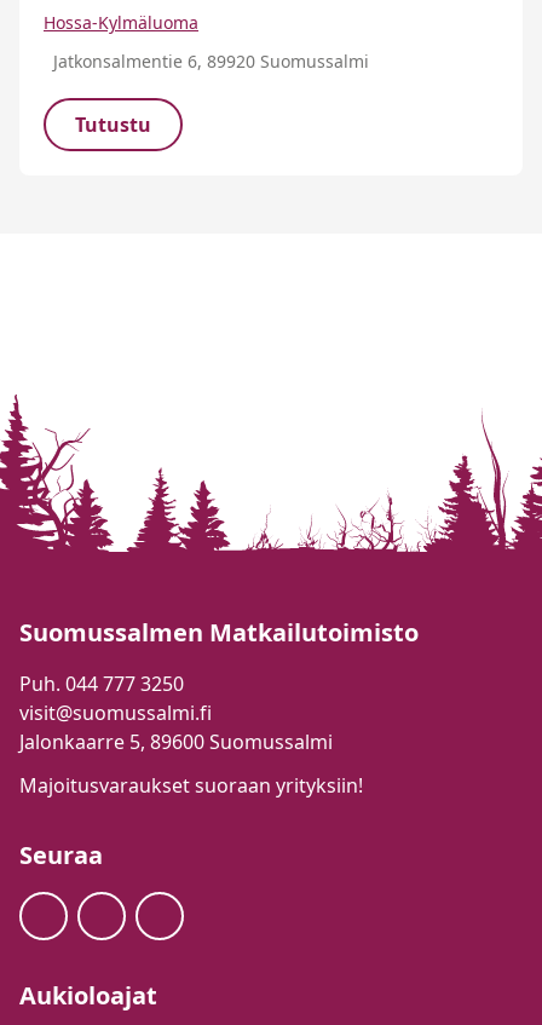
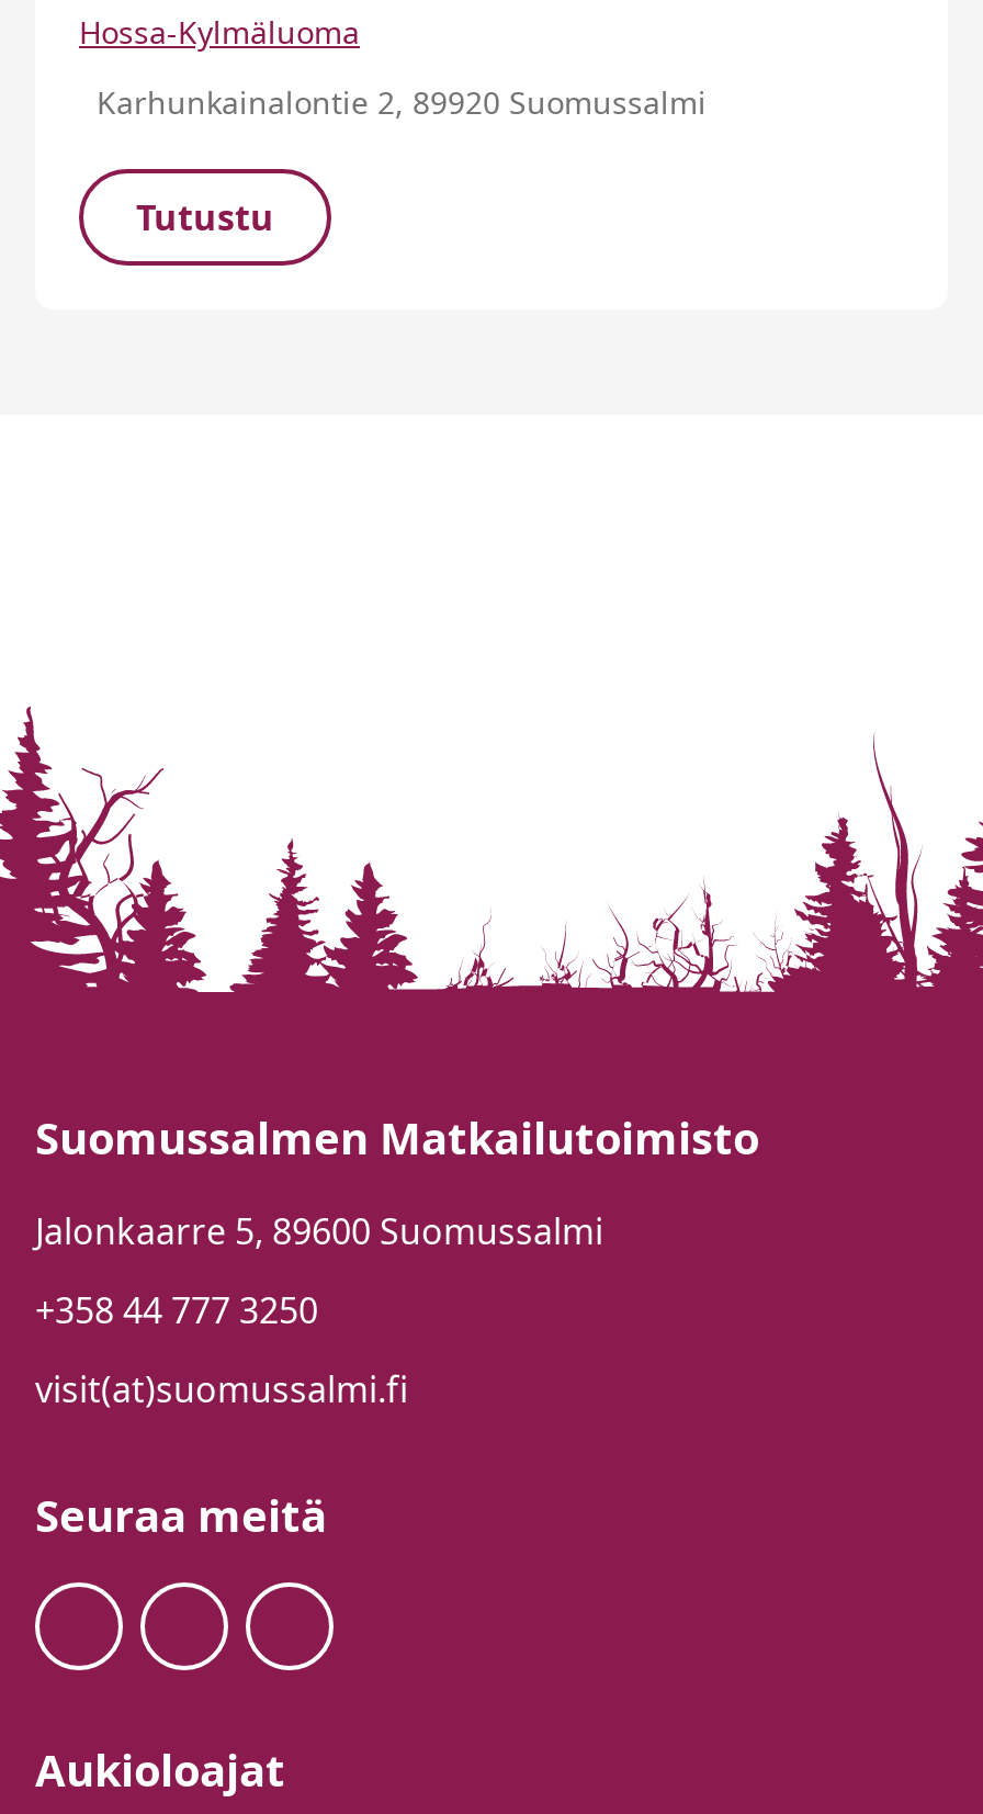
- Jatkonsalmentie 6, 89920 Suomussalmi
+ Karhunkainalontie 2, 89920 Suomussalmi

- Puh. 044 777 3250
- visit@suomussalmi.fi

moved up: Jalonkaarre 5, 89600 Suomussalmi

- Majoitusvaraukset suoraan yrityksiin!
- Seuraa
+ +358 44 777 3250
+ visit(at)suomussalmi.fi
+ Seuraa meitä
